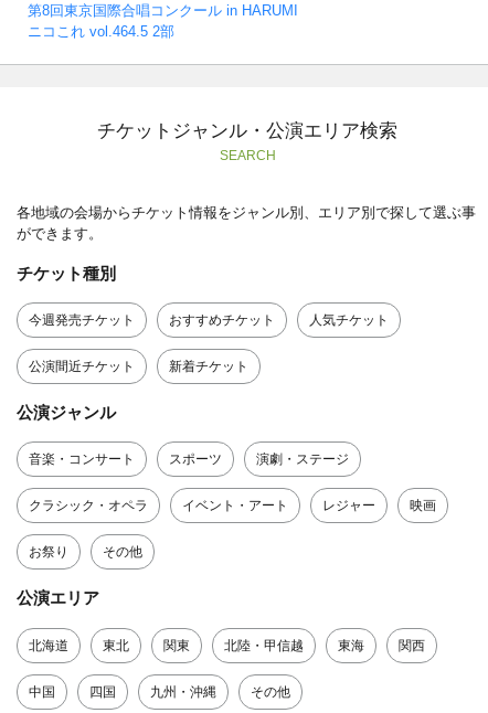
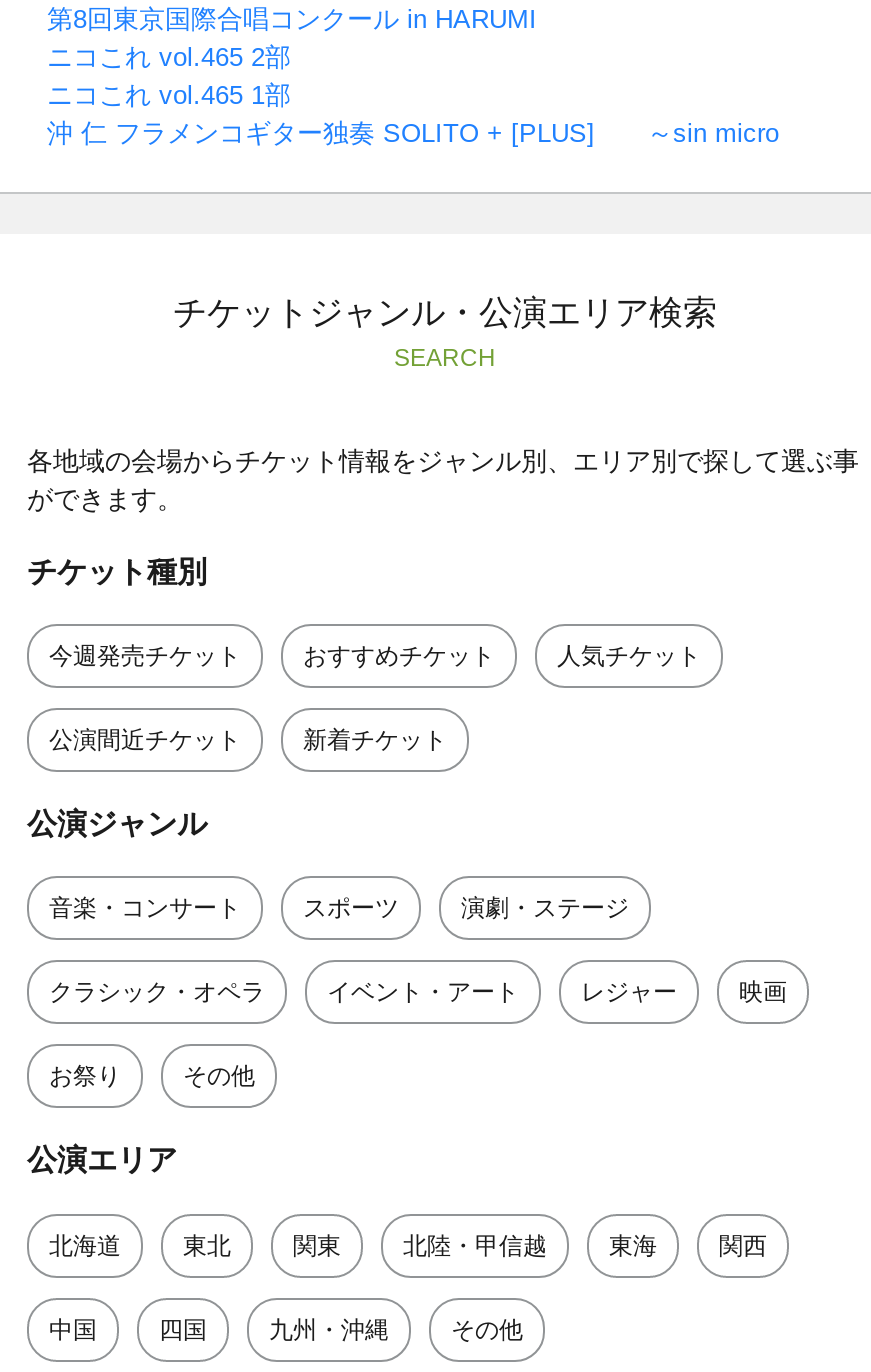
- ニコこれ vol.464.5 2部
+ ニコこれ vol.465 2部
+ ニコこれ vol.465 1部
+ 沖 仁 フラメンコギター独奏 SOLITO + [PLUS] ～sin micro
